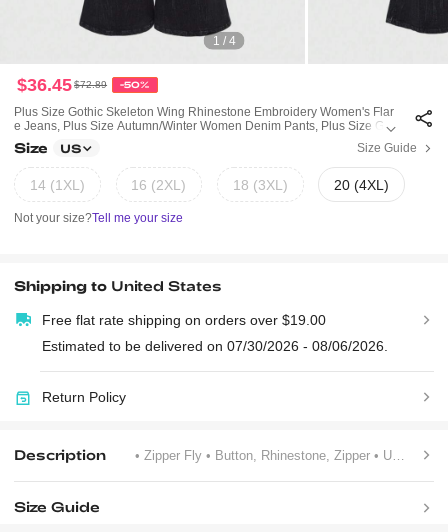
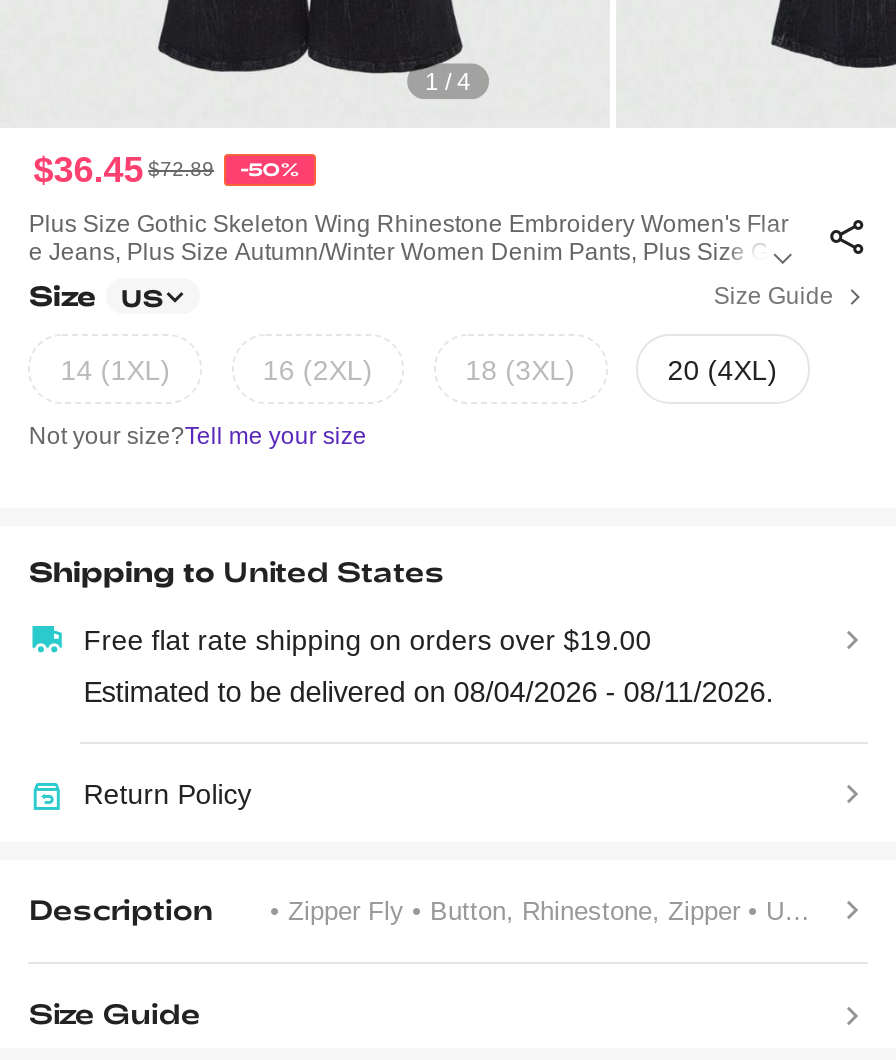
- Estimated to be delivered on 07/30/2026 - 08/06/2026.
+ Estimated to be delivered on 08/04/2026 - 08/11/2026.
